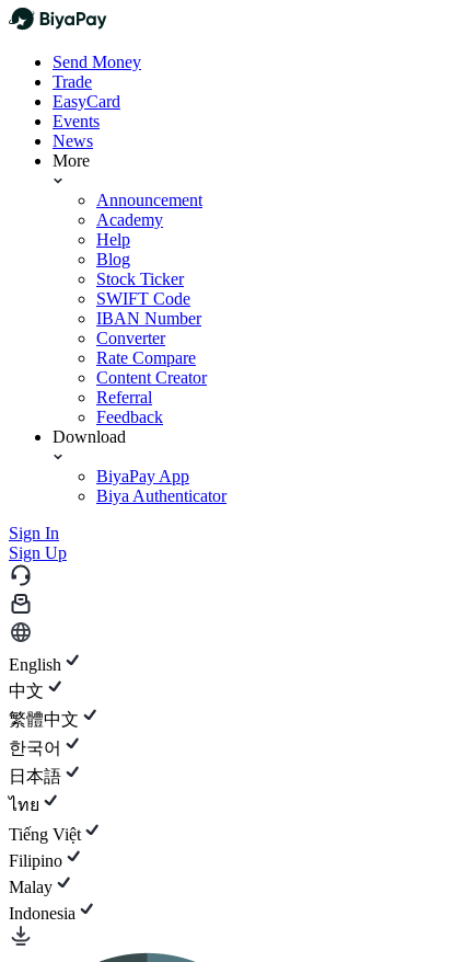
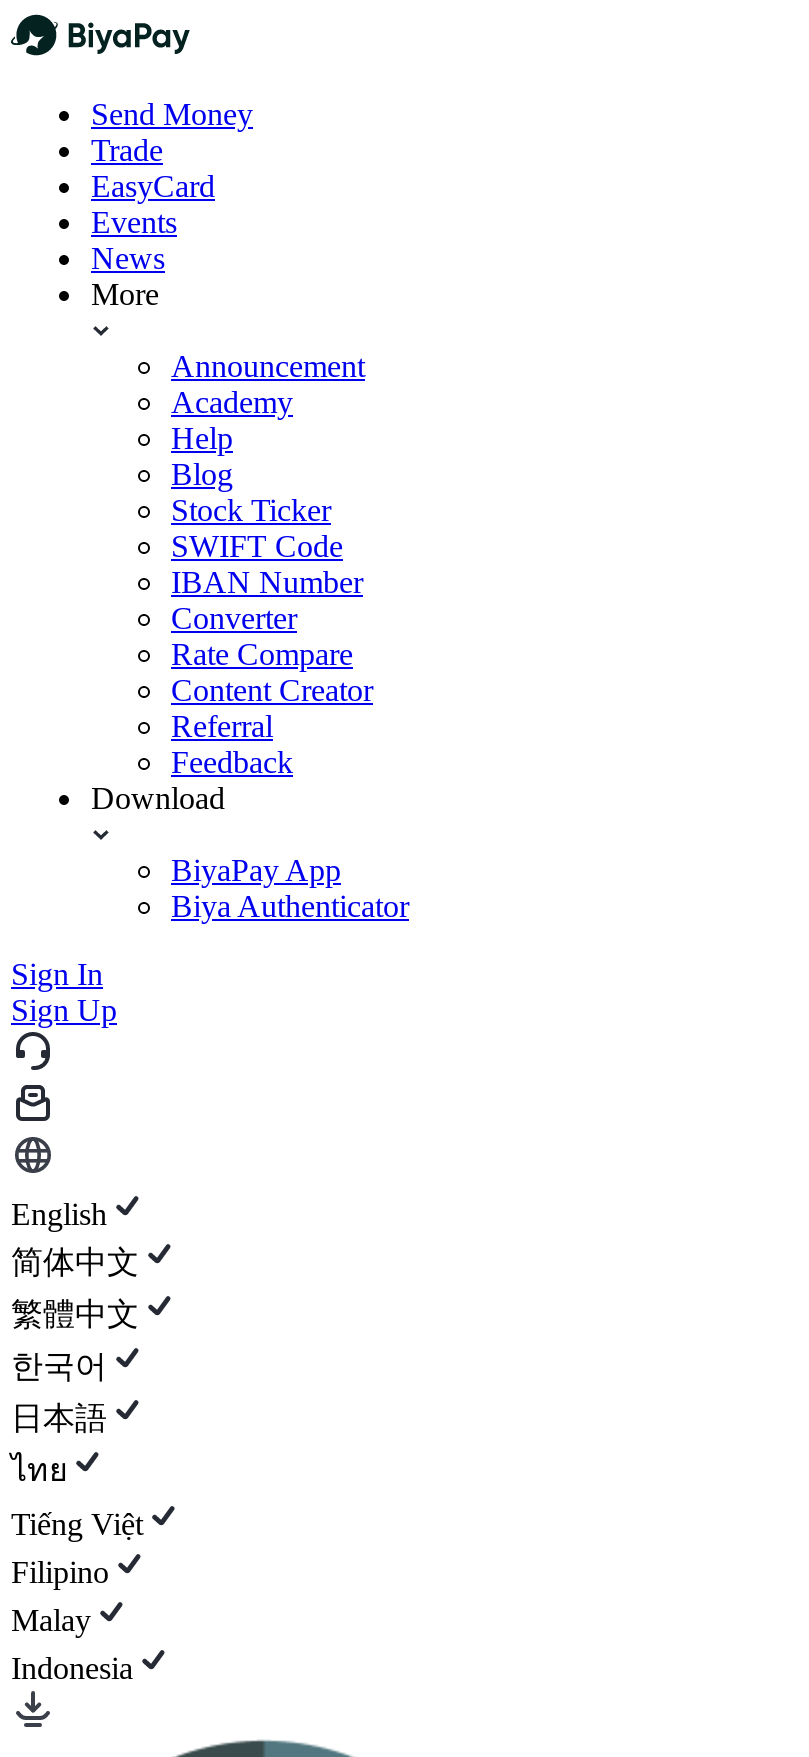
- 中文
+ 简体中文
